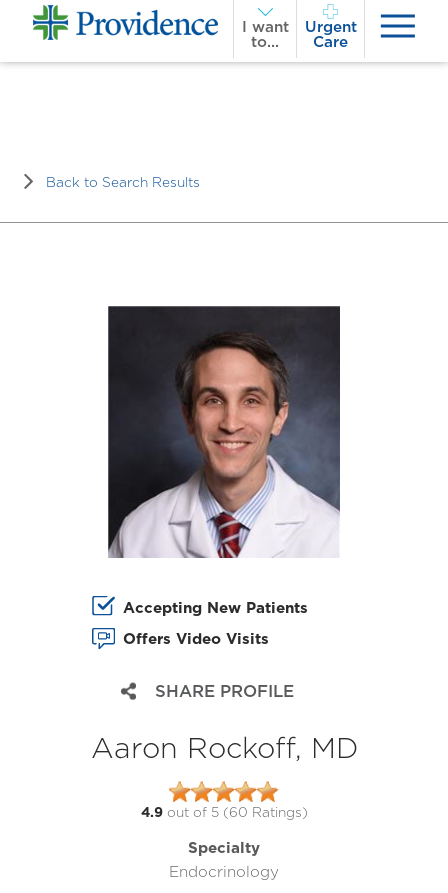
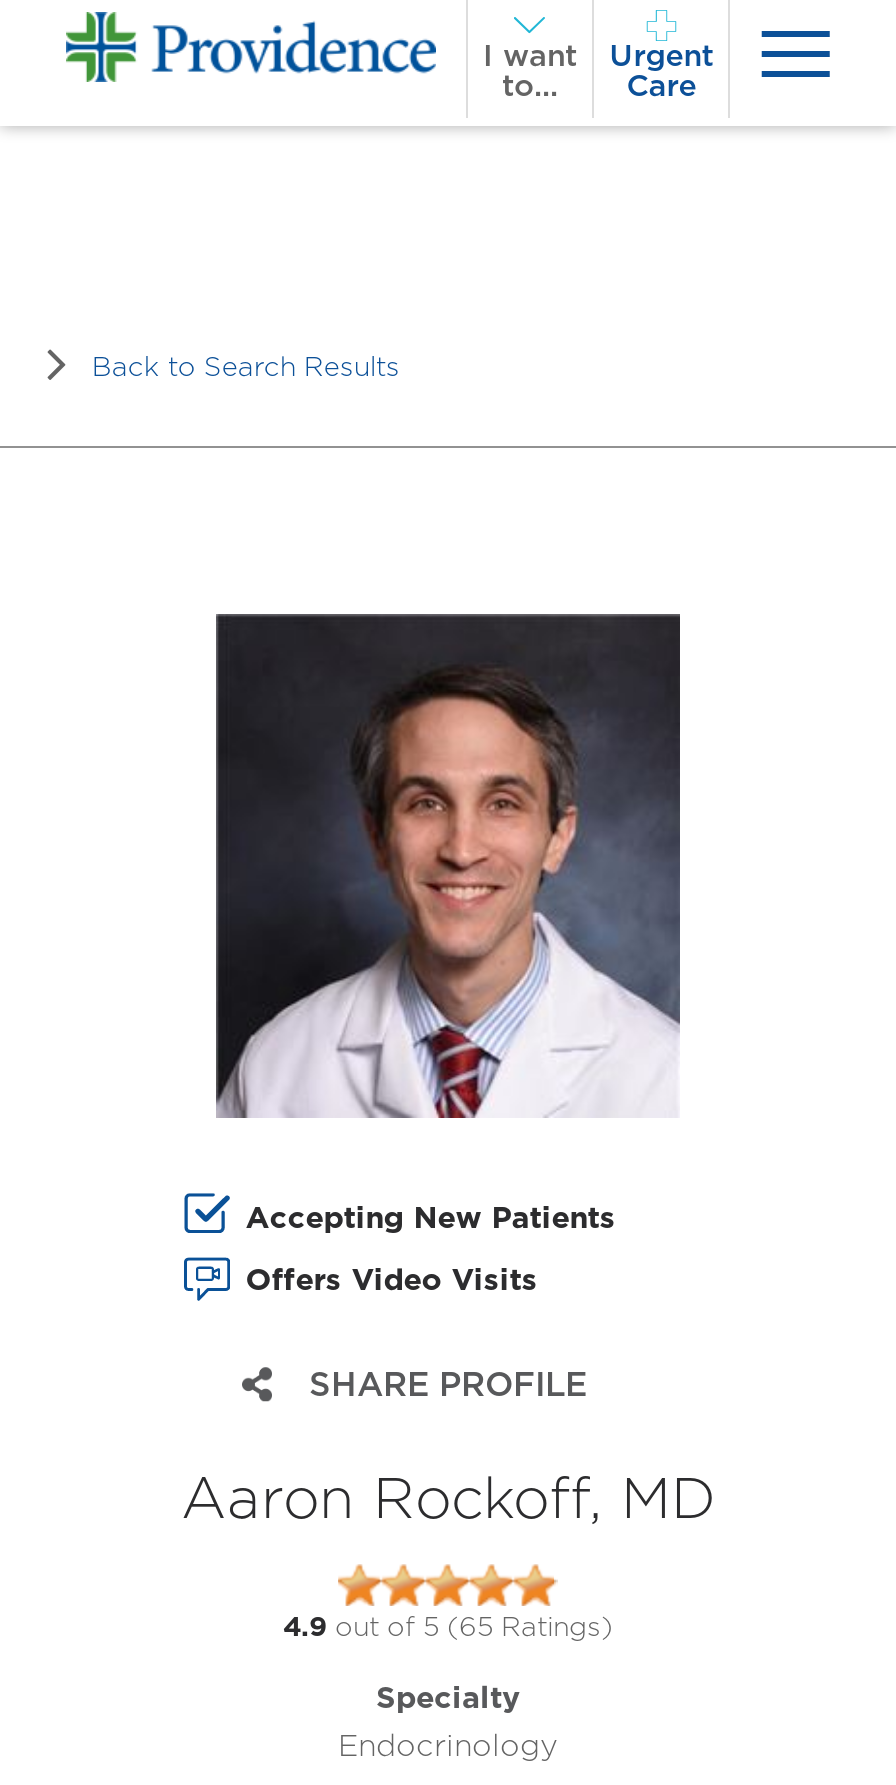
- 4.9 out of 5 (60 Ratings)
+ 4.9 out of 5 (65 Ratings)
